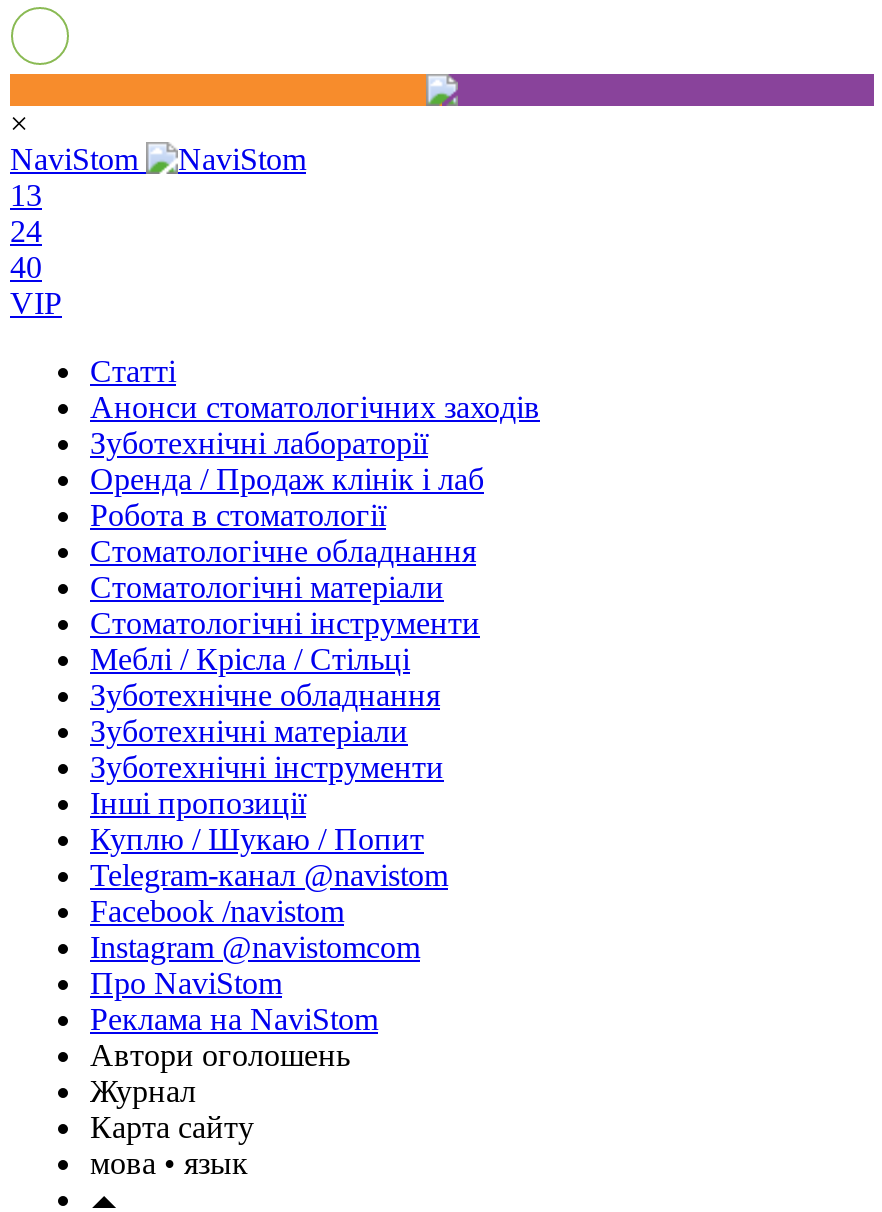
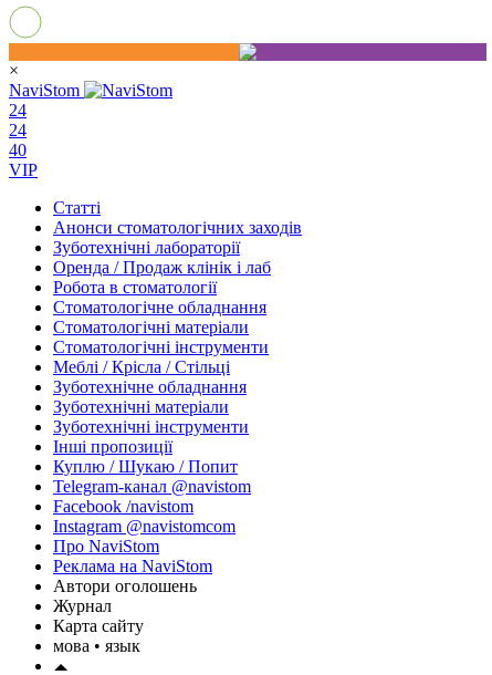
- 13
+ 24
